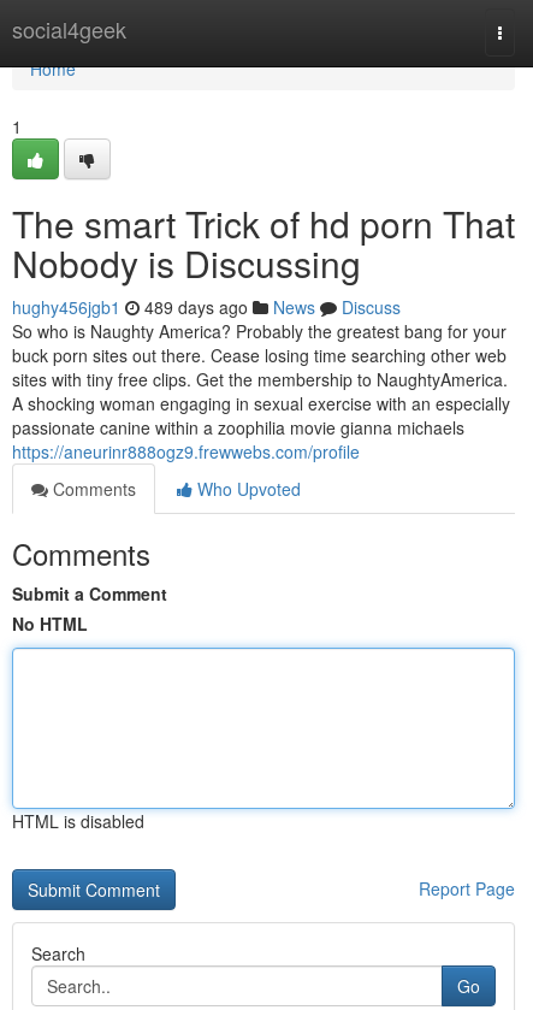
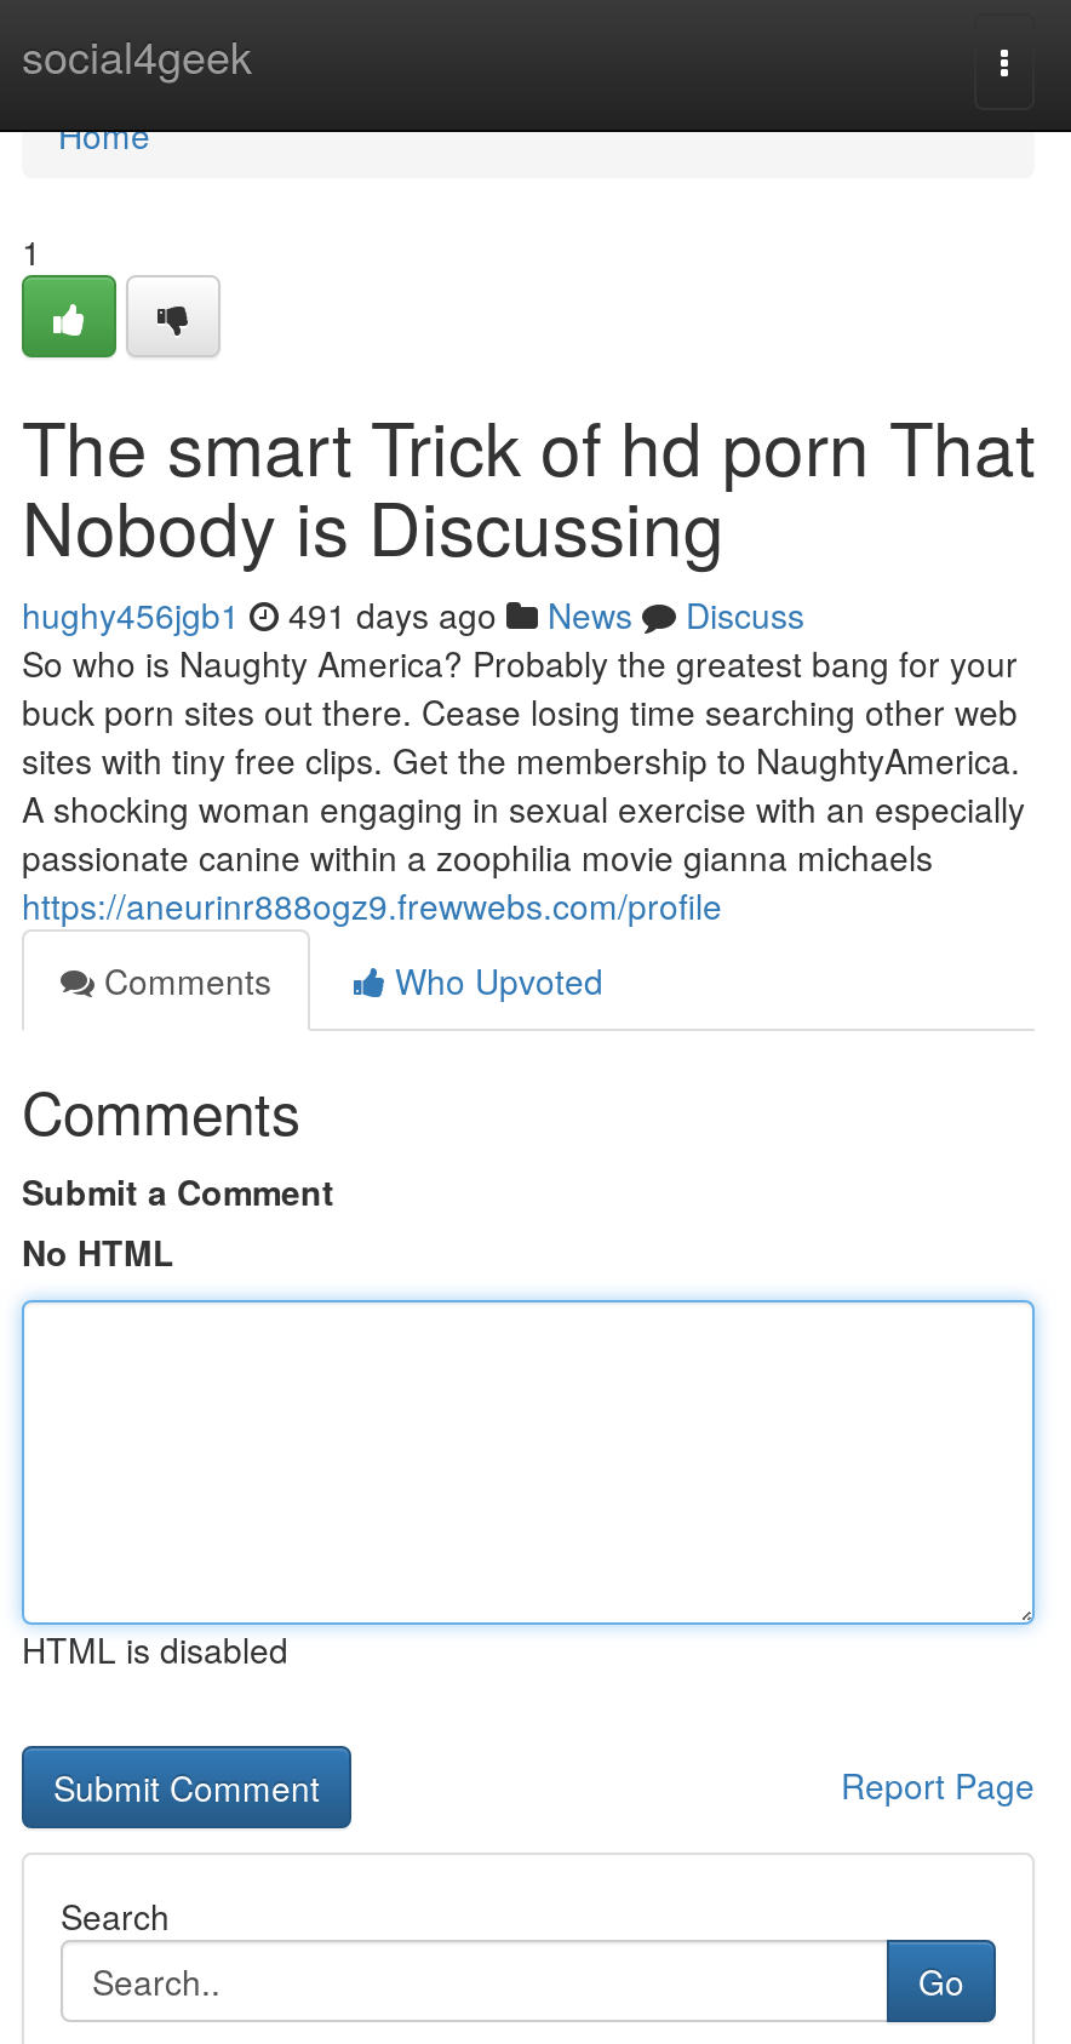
- hughy456jgb1 489 days ago News Discuss
+ hughy456jgb1 491 days ago News Discuss
